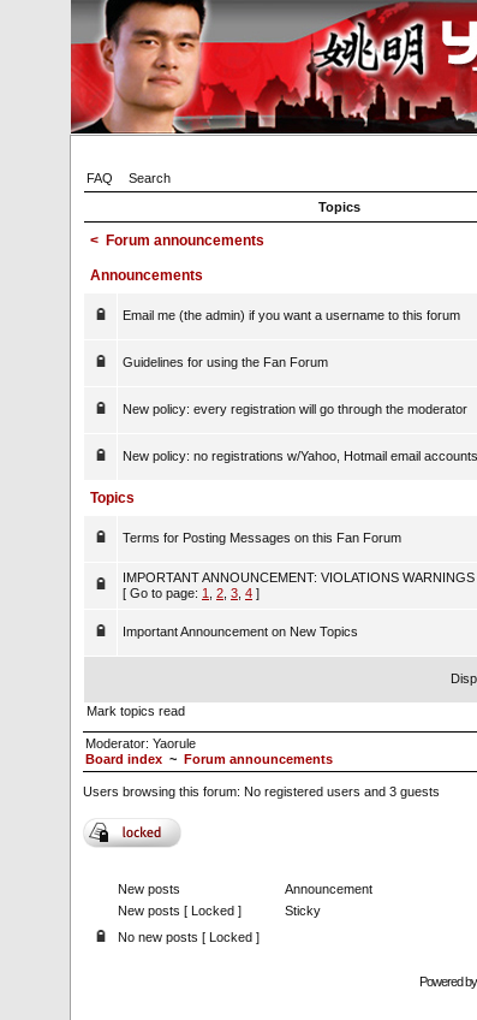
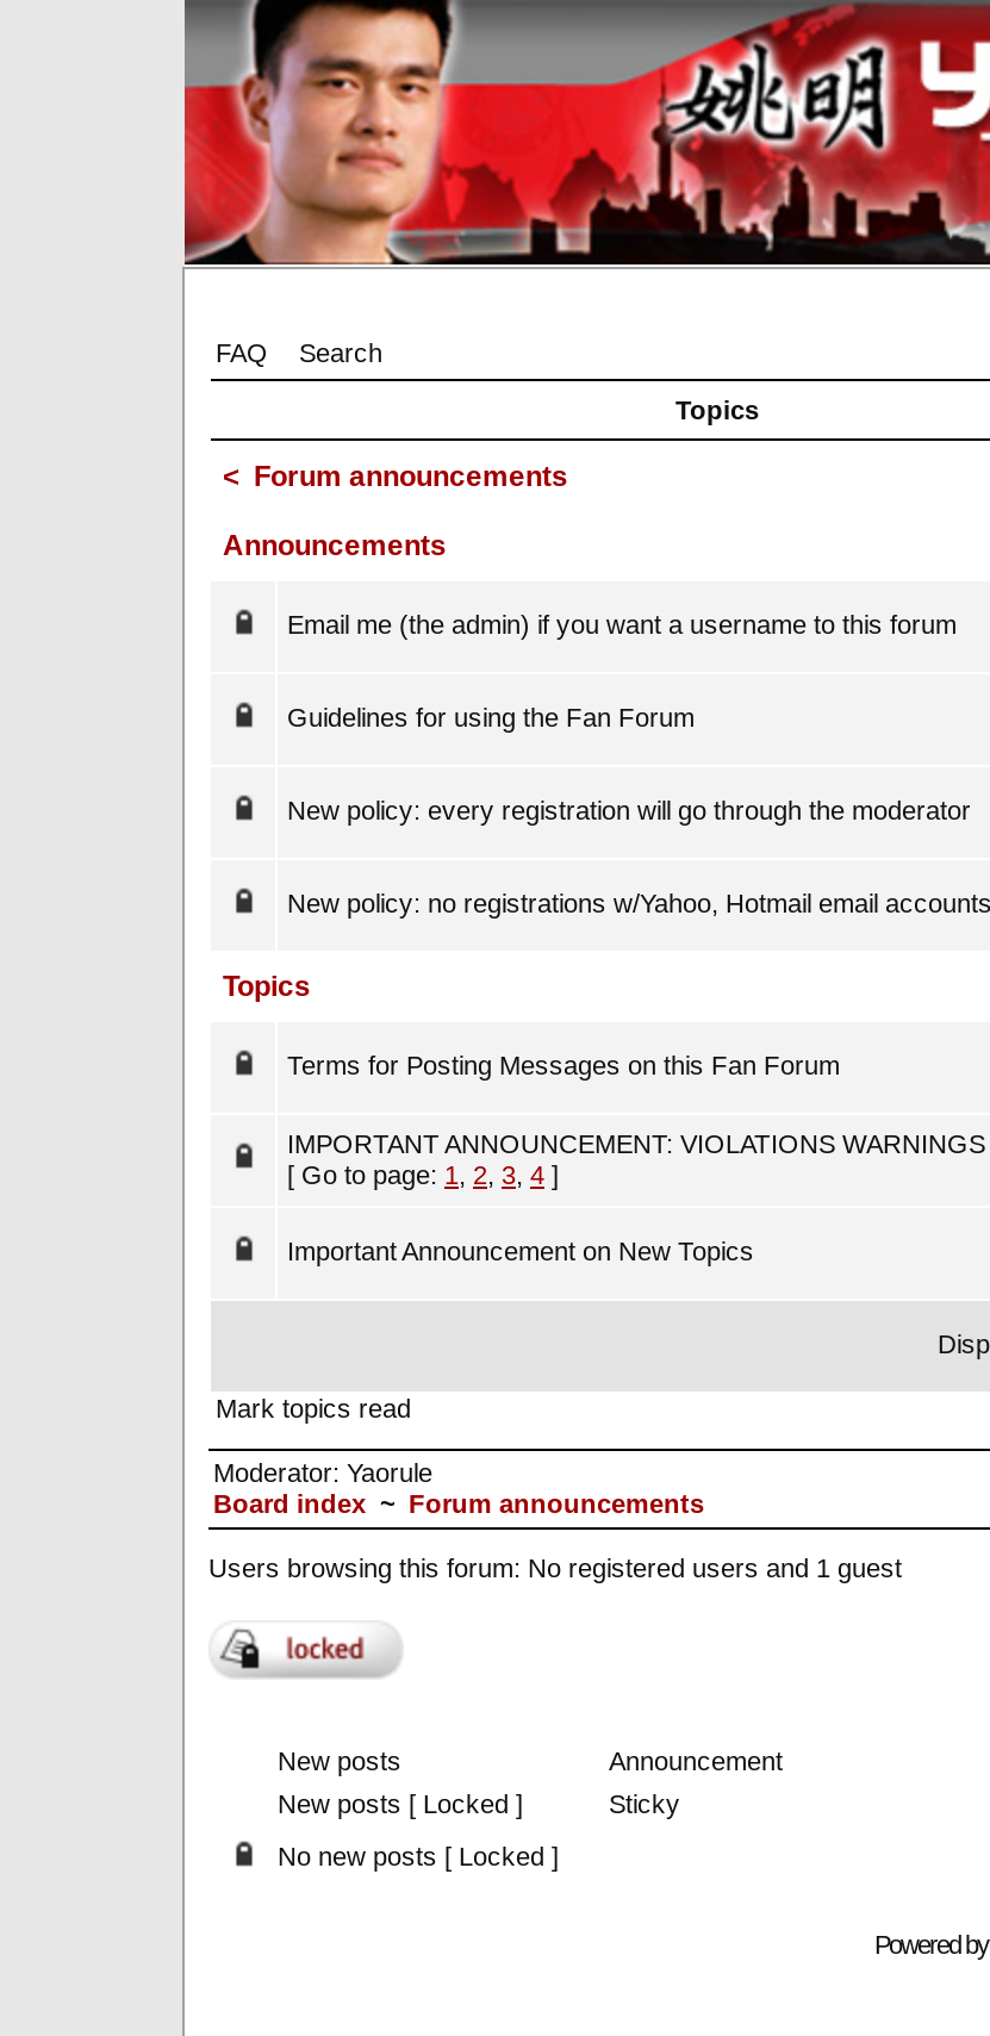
- Users browsing this forum: No registered users and 3 guests
+ Users browsing this forum: No registered users and 1 guest
